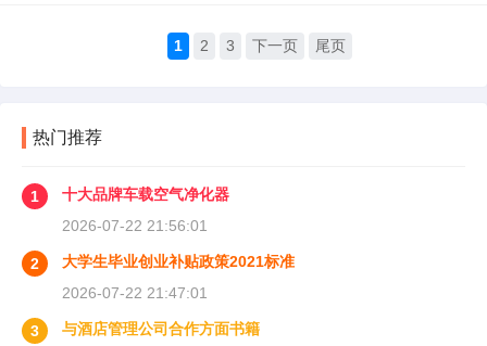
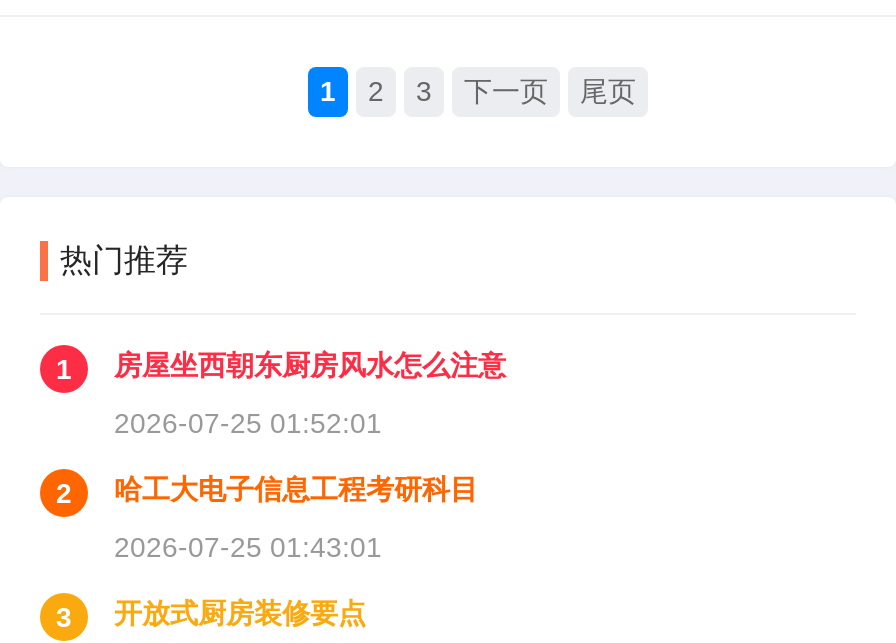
- 十大品牌车载空气净化器
+ 房屋坐西朝东厨房风水怎么注意

- 2026-07-22 21:56:01
+ 2026-07-25 01:52:01

- 大学生毕业创业补贴政策2021标准
+ 哈工大电子信息工程考研科目

- 2026-07-22 21:47:01
+ 2026-07-25 01:43:01

- 与酒店管理公司合作方面书籍
+ 开放式厨房装修要点
